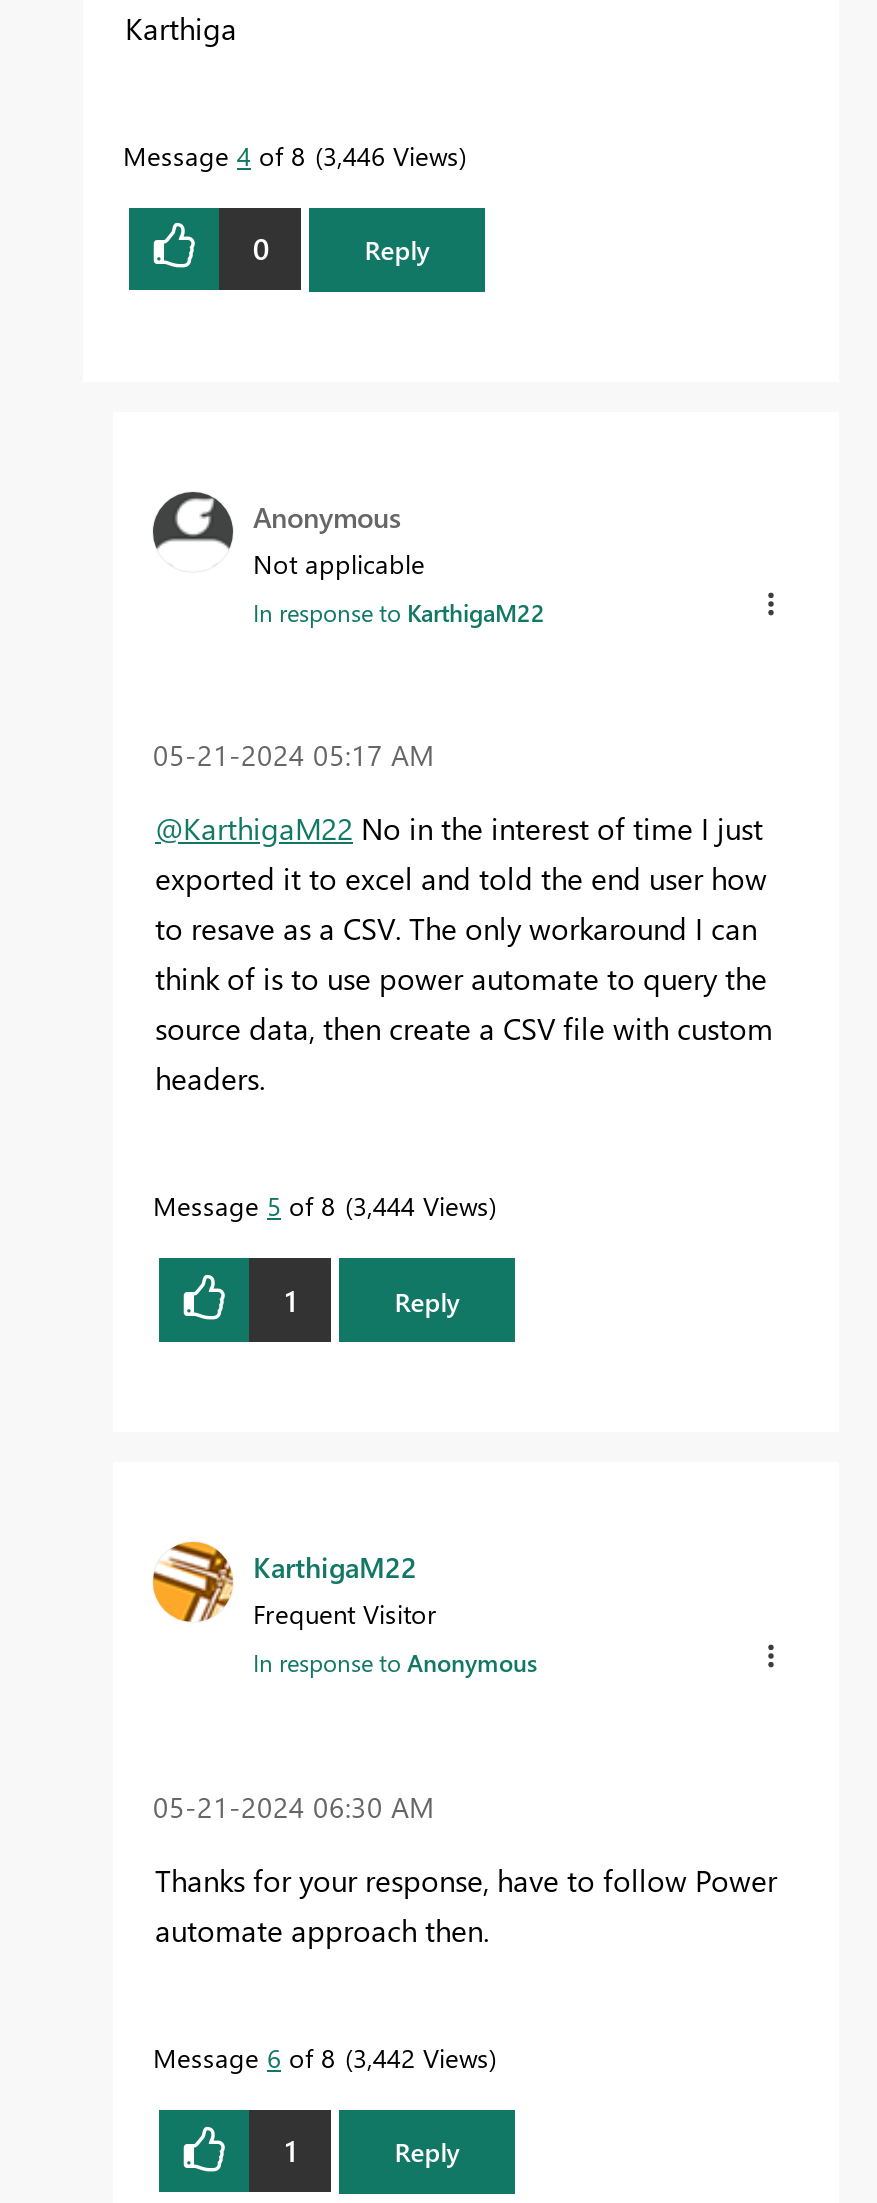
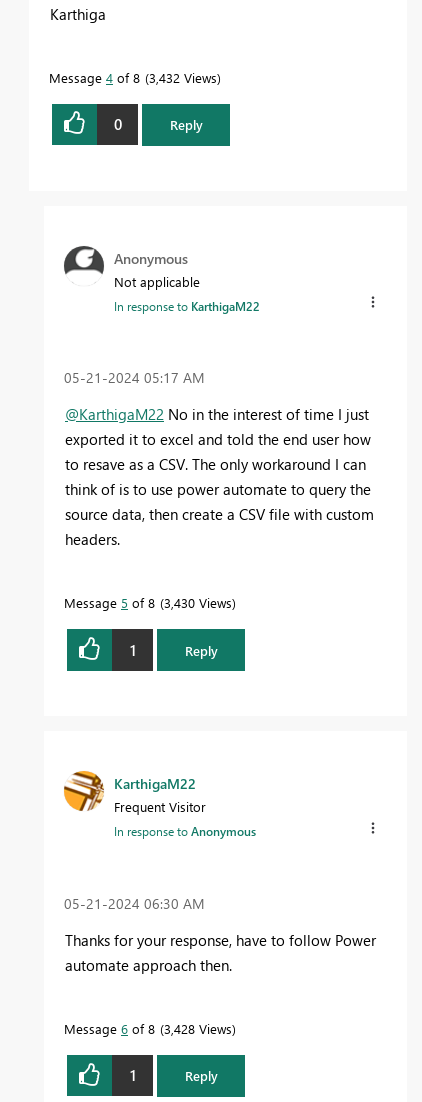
- Message 4 of 8 3,446 Views
+ Message 4 of 8 3,432 Views

- Message 5 of 8 3,444 Views
+ Message 5 of 8 3,430 Views

- Message 6 of 8 3,442 Views
+ Message 6 of 8 3,428 Views
